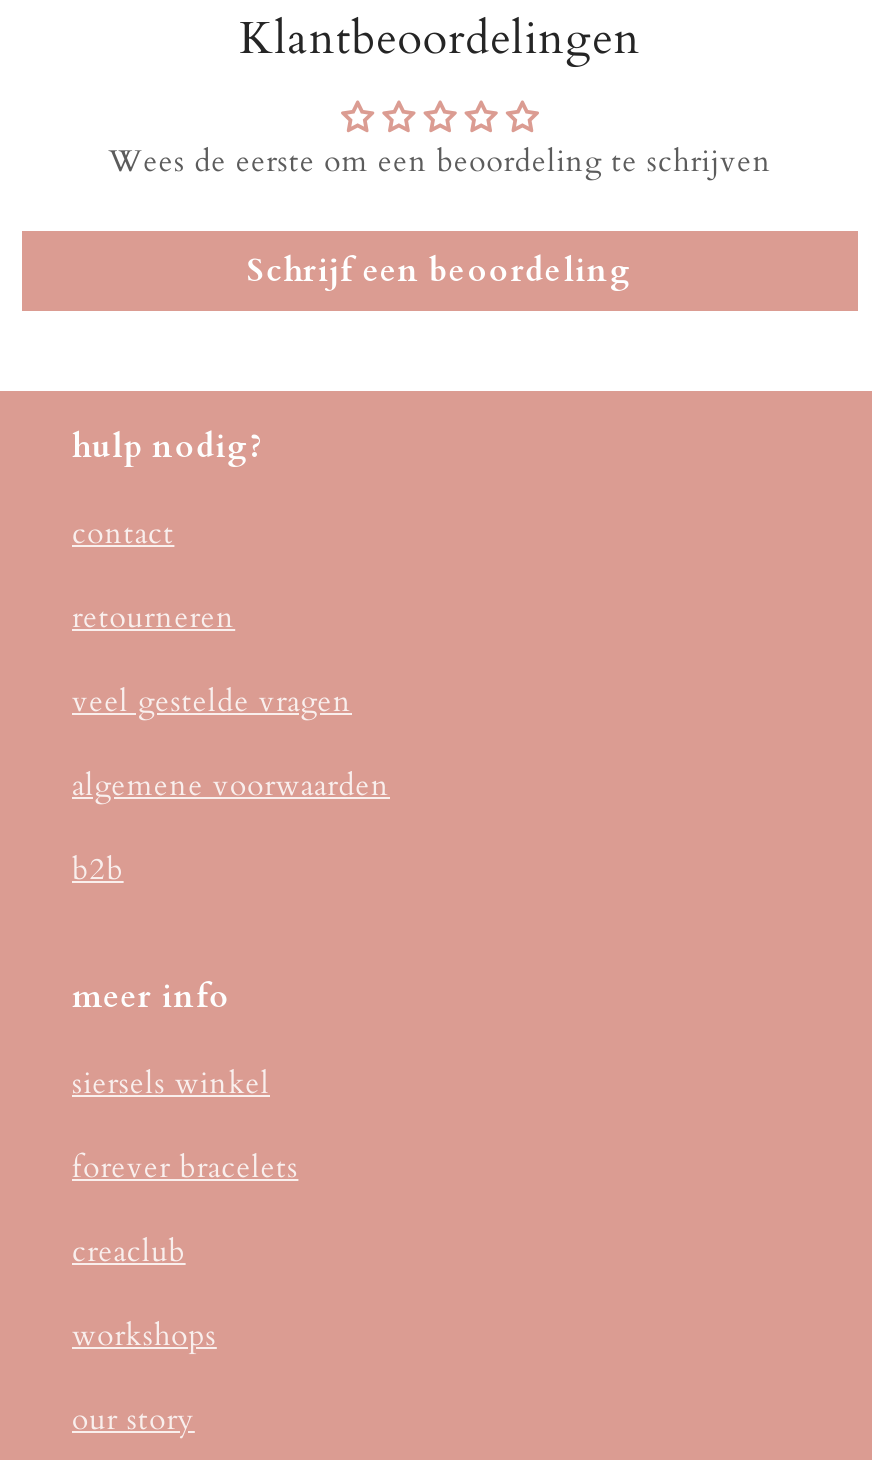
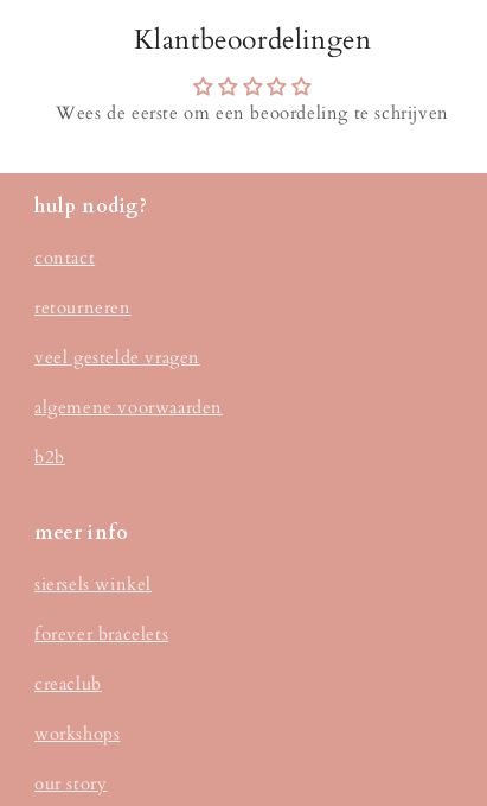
- Schrijf een beoordeling
